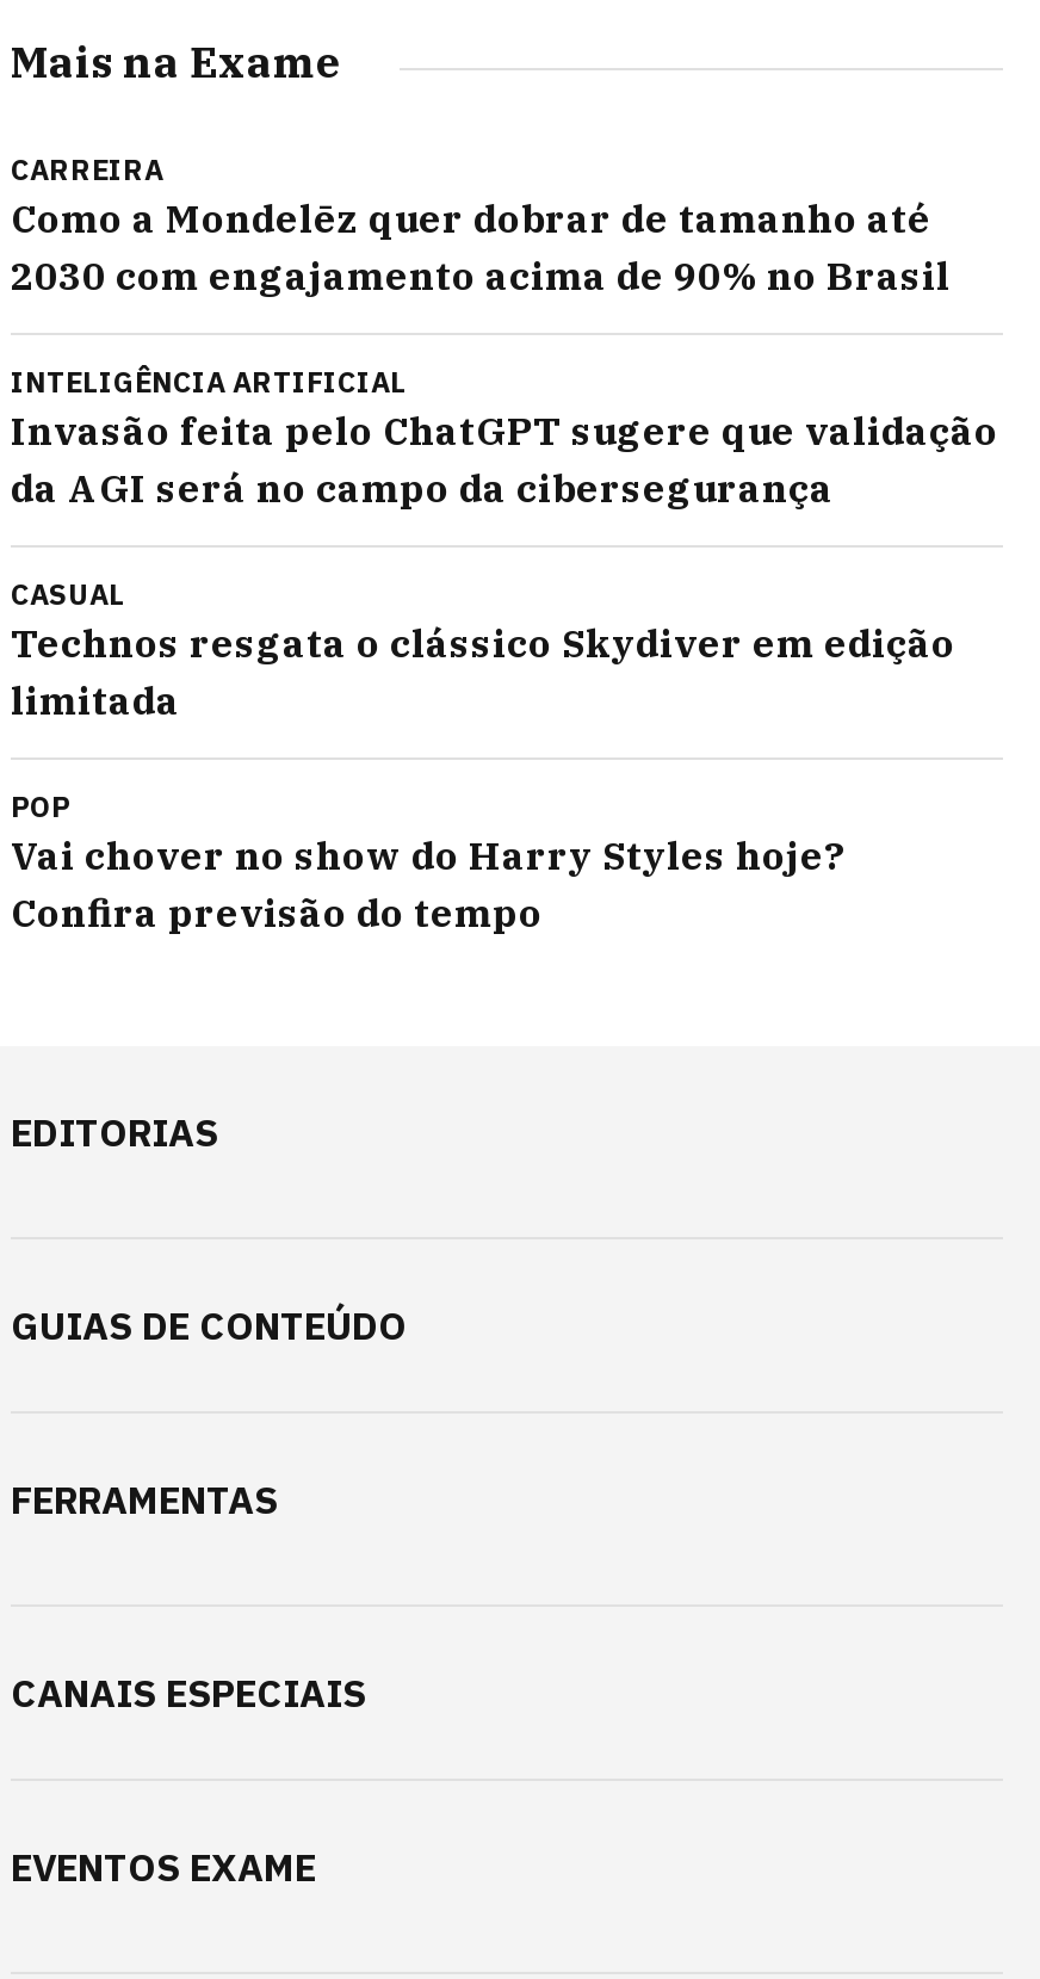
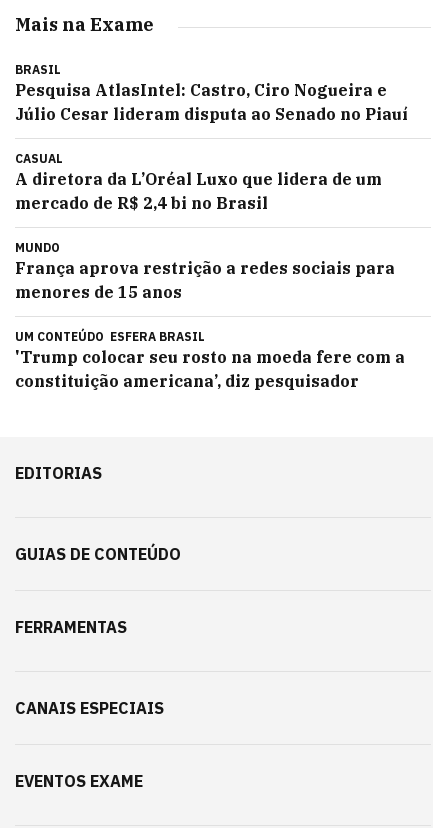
- CARREIRA
- Como a Mondelēz quer dobrar de tamanho até
- 2030 com engajamento acima de 90% no Brasil
- INTELIGÊNCIA ARTIFICIAL
- Invasão feita pelo ChatGPT sugere que validação
- da AGI será no campo da cibersegurança
+ BRASIL
+ Pesquisa AtlasIntel: Castro, Ciro Nogueira e
+ Júlio Cesar lideram disputa ao Senado no Piauí

moved up: CASUAL

- Technos resgata o clássico Skydiver em edição
- limitada
- POP
- Vai chover no show do Harry Styles hoje?
- Confira previsão do tempo
+ A diretora da L’Oréal Luxo que lidera de um
+ mercado de R$ 2,4 bi no Brasil
+ MUNDO
+ França aprova restrição a redes sociais para
+ menores de 15 anos
+ UM CONTEÚDO ESFERA BRASIL
+ 'Trump colocar seu rosto na moeda fere com a
+ constituição americana’, diz pesquisador
